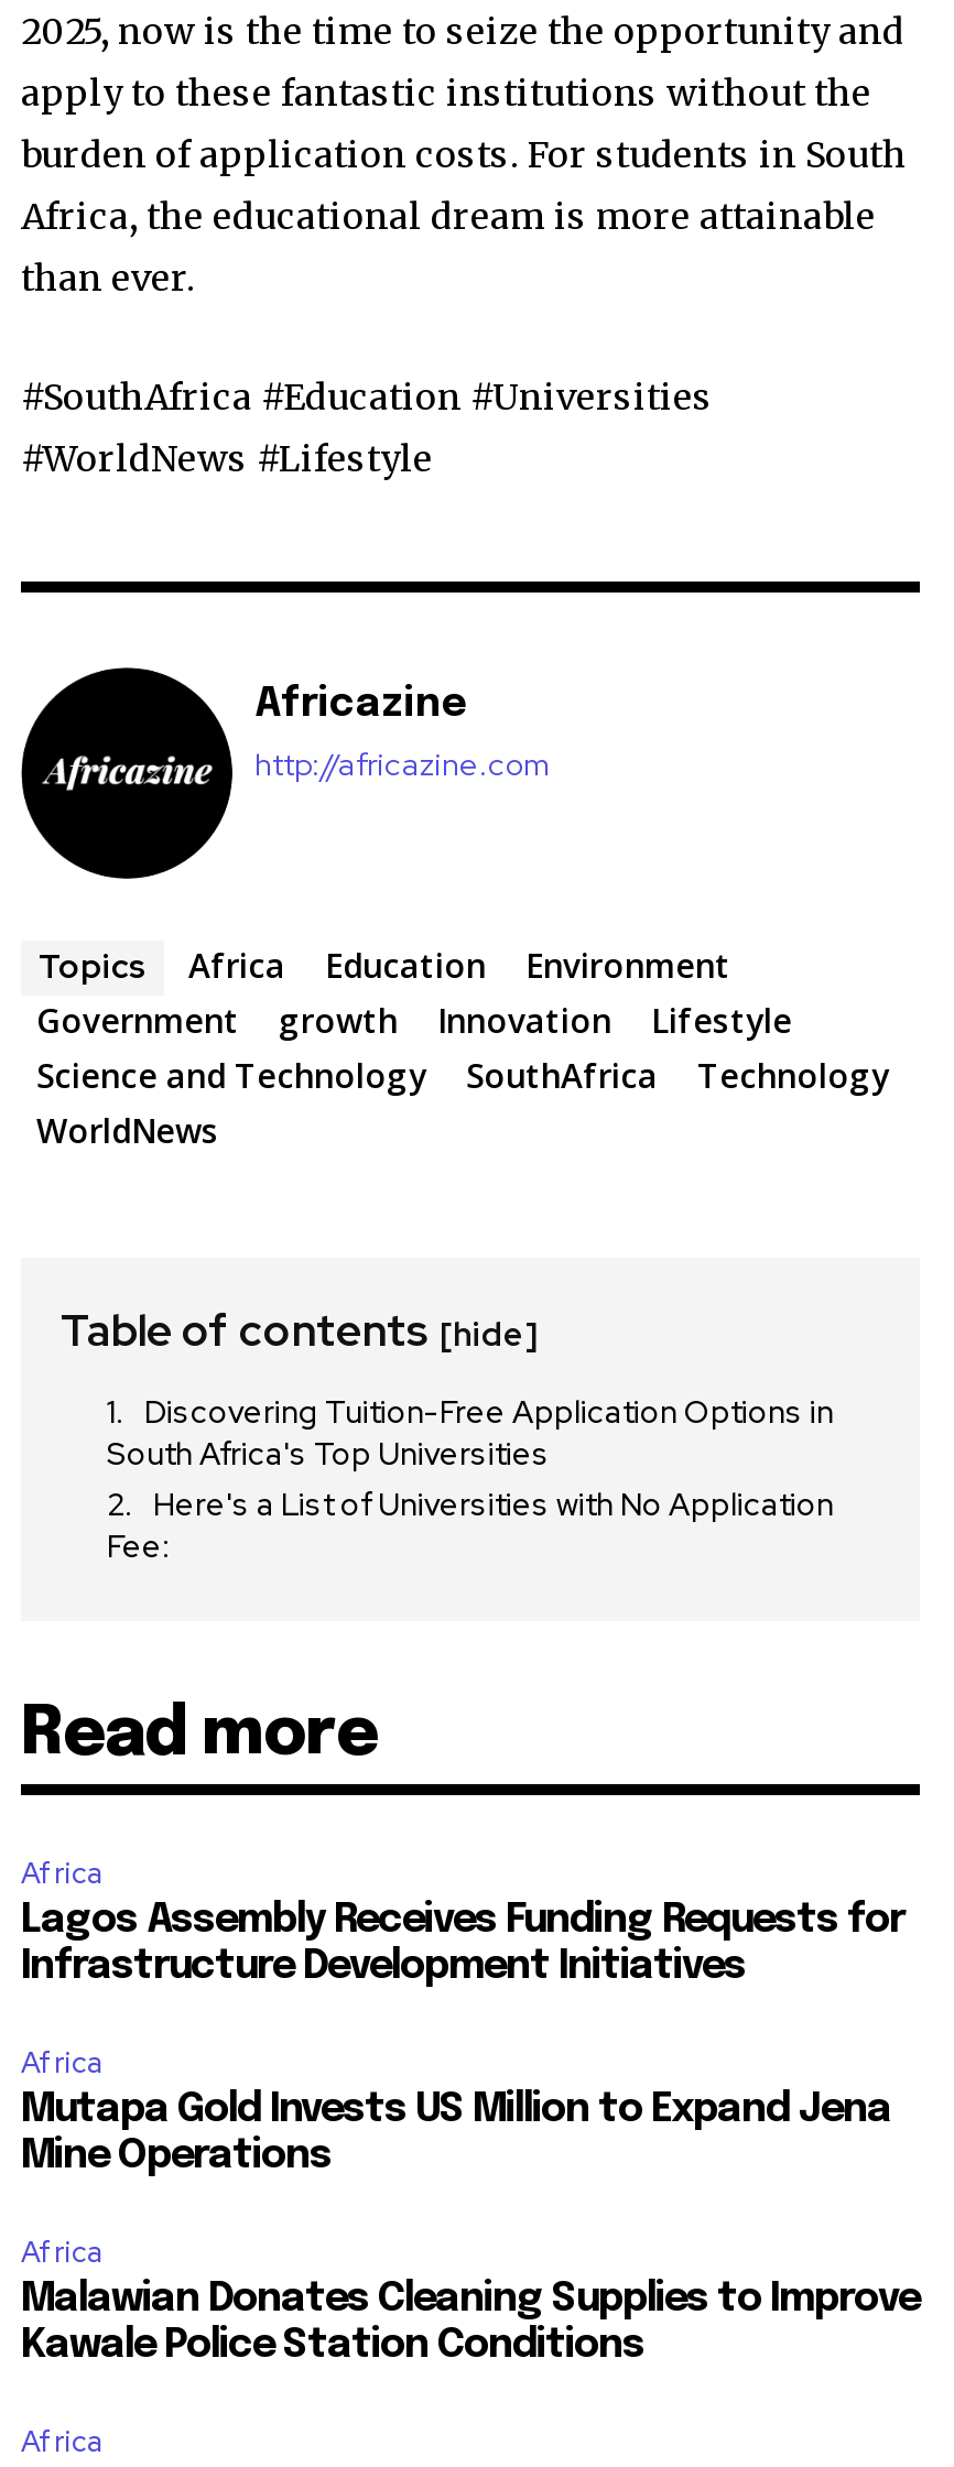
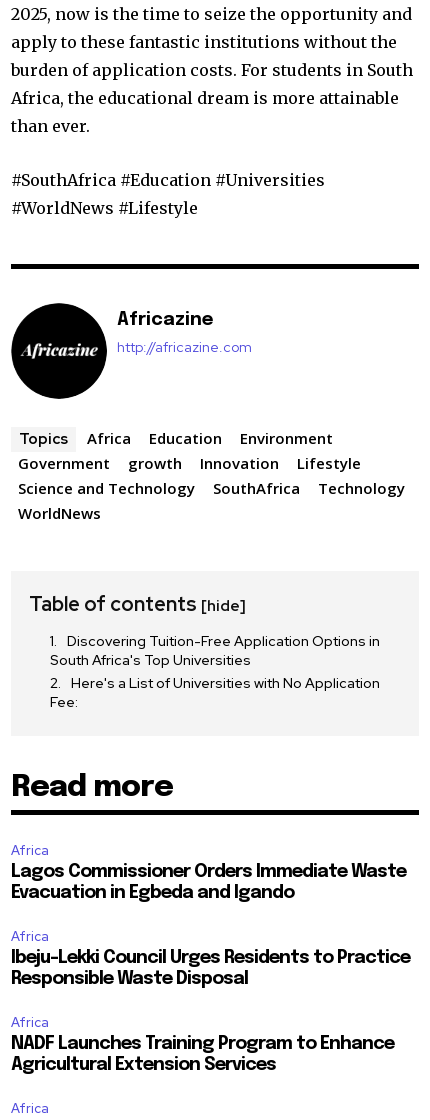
- Lagos Assembly Receives Funding Requests for
- Infrastructure Development Initiatives
+ Lagos Commissioner Orders Immediate Waste
+ Evacuation in Egbeda and Igando

- Mutapa Gold Invests US Million to Expand Jena
- Mine Operations
+ Ibeju-Lekki Council Urges Residents to Practice
+ Responsible Waste Disposal

- Malawian Donates Cleaning Supplies to Improve
- Kawale Police Station Conditions
+ NADF Launches Training Program to Enhance
+ Agricultural Extension Services
